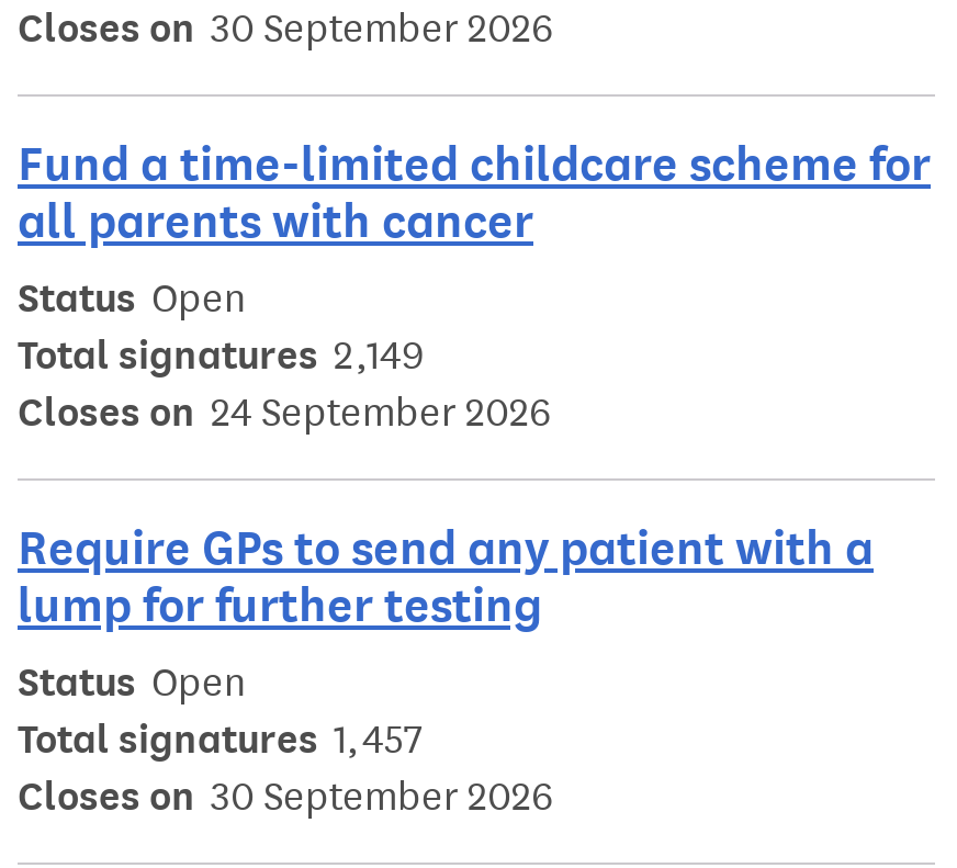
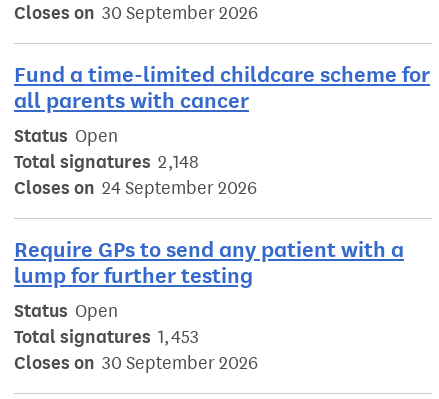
- Total signatures 2,149
+ Total signatures 2,148

- Total signatures 1,457
+ Total signatures 1,453
